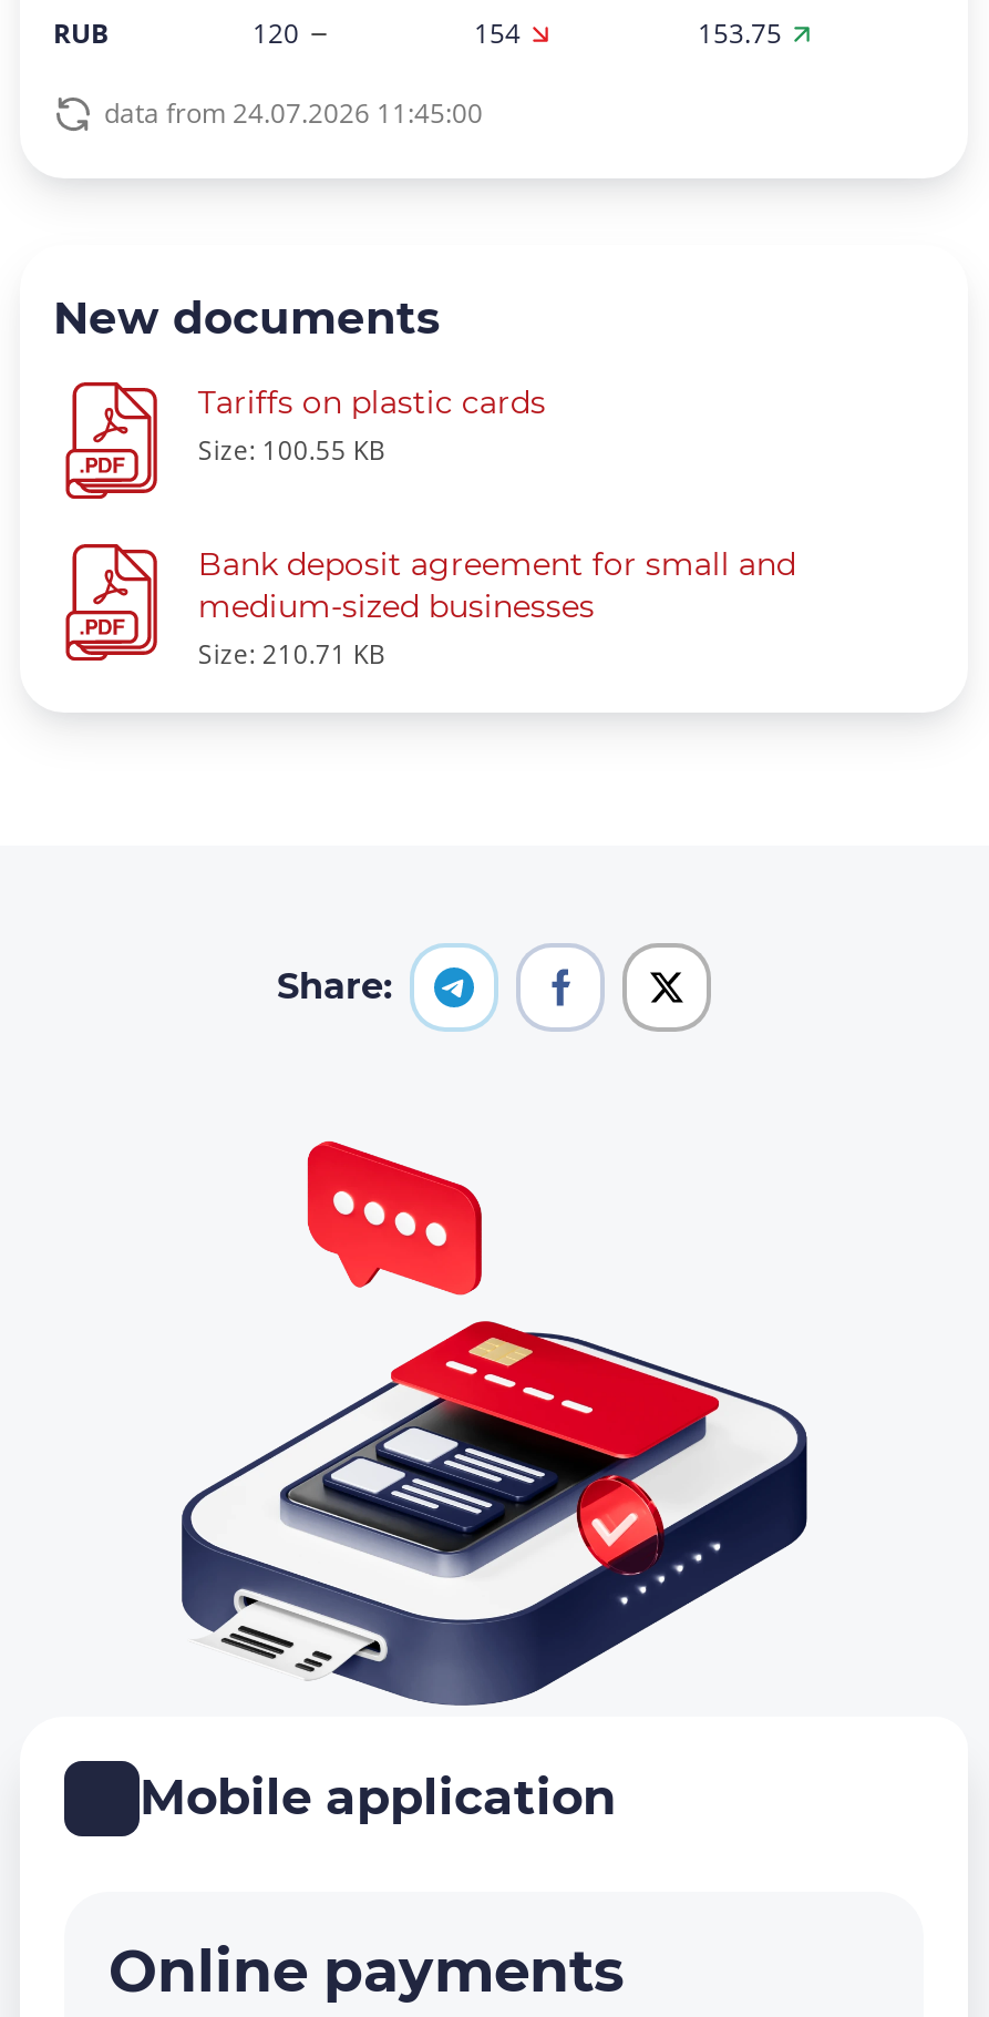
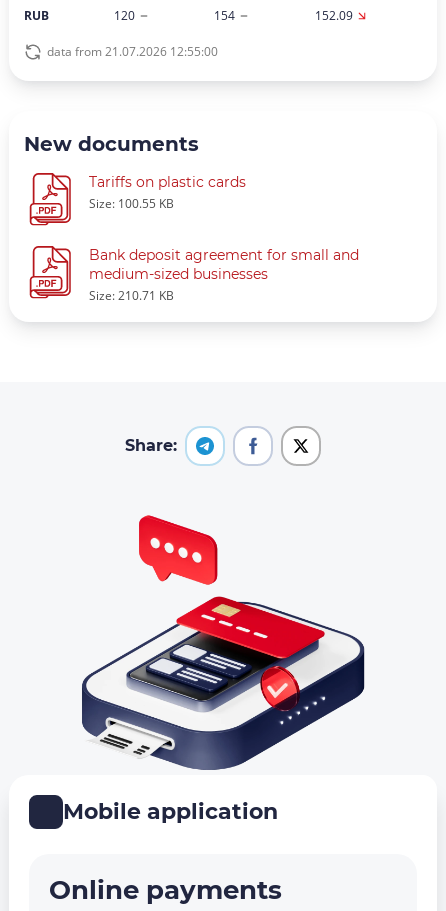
- 153.75
+ 152.09

- data from 24.07.2026 11:45:00
+ data from 21.07.2026 12:55:00
